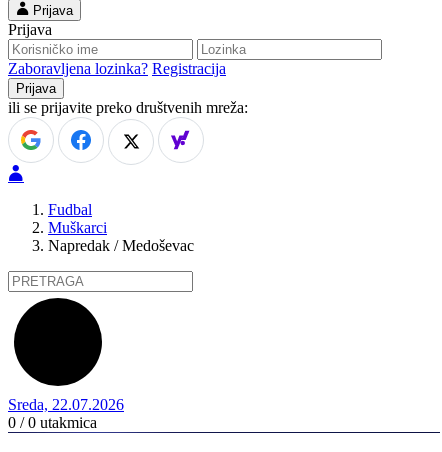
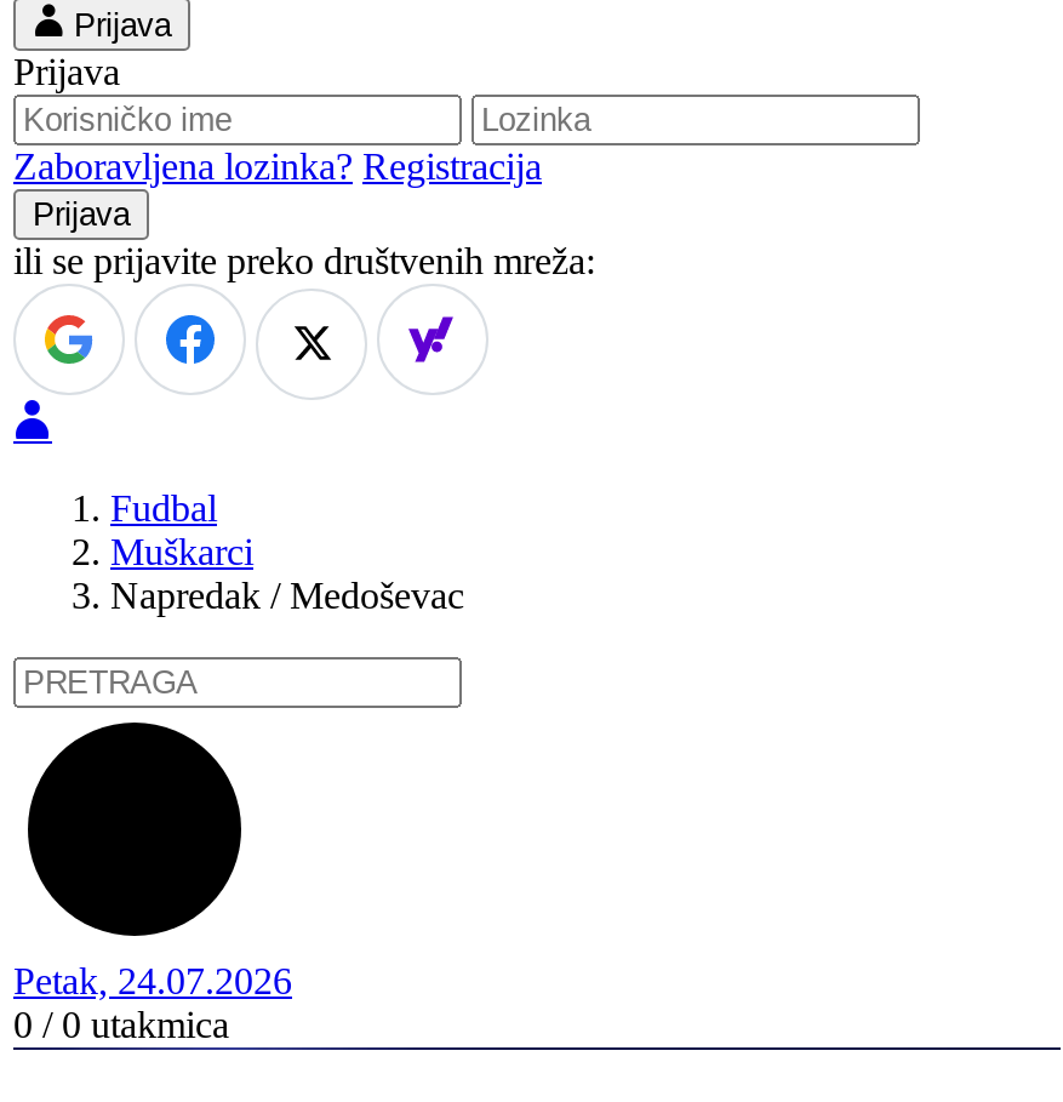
- Sreda, 22.07.2026
+ Petak, 24.07.2026
